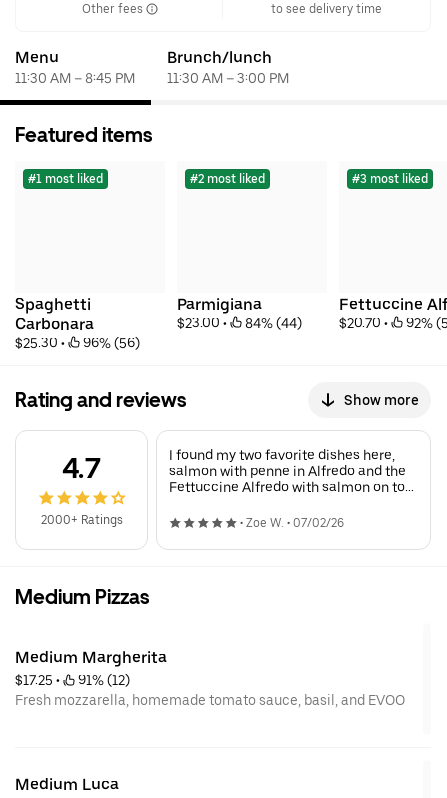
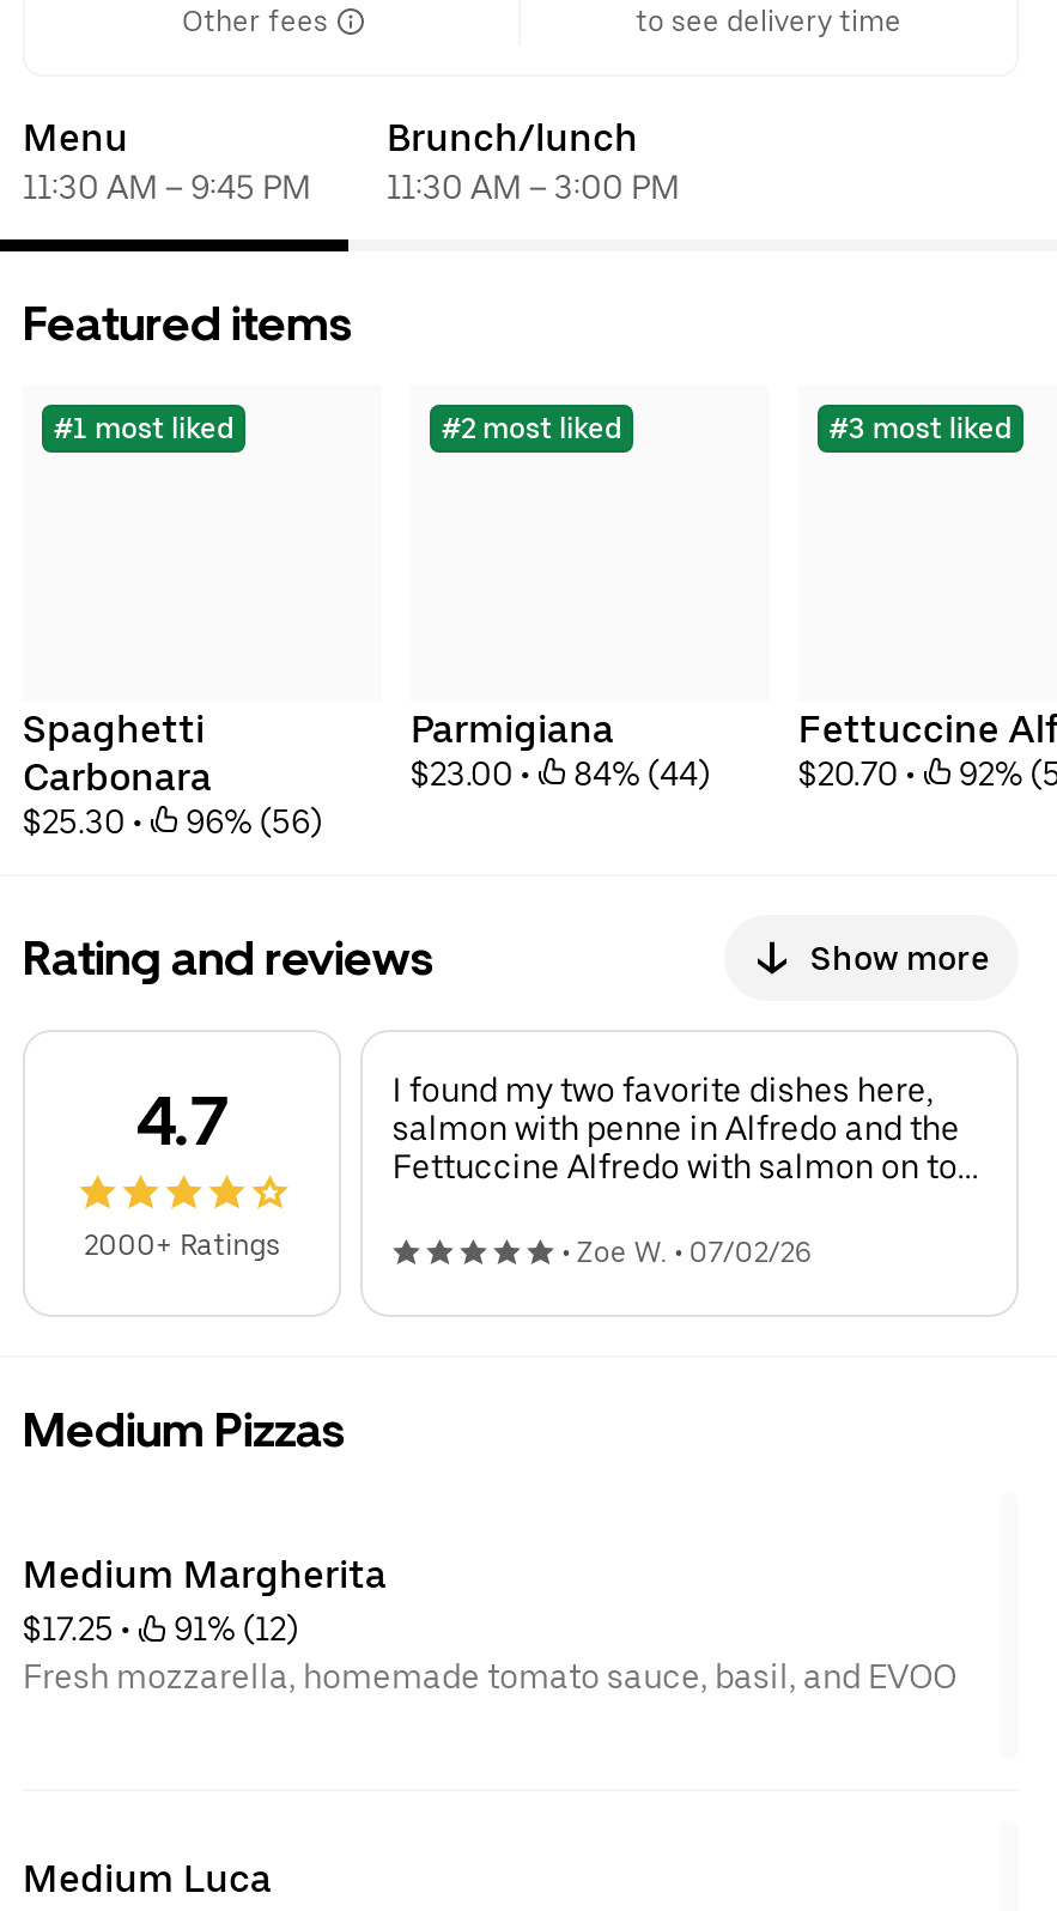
- 11:30 AM – 8:45 PM 11:30 AM – 3:00 PM
+ 11:30 AM – 9:45 PM 11:30 AM – 3:00 PM
